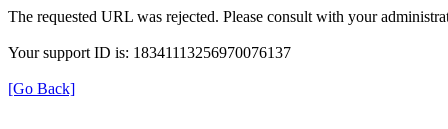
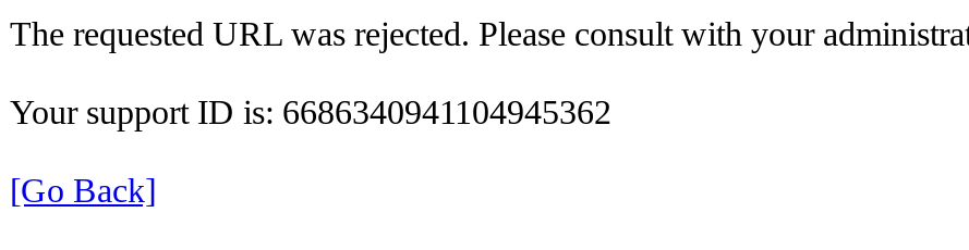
- Your support ID is: 18341113256970076137
+ Your support ID is: 6686340941104945362
